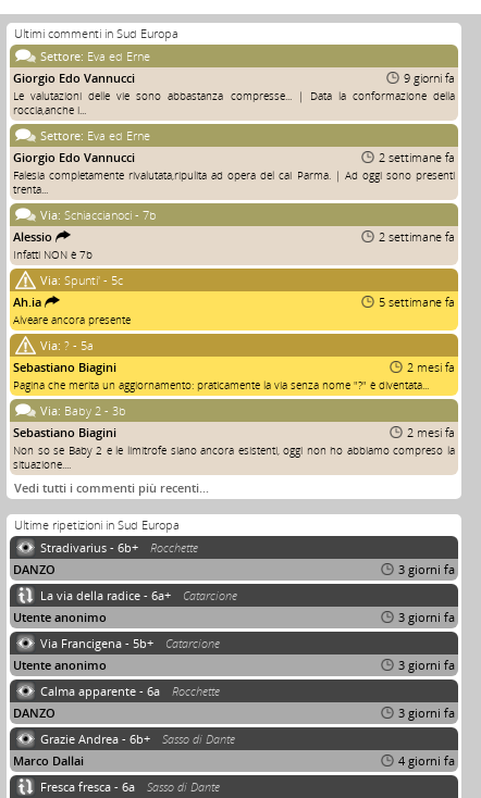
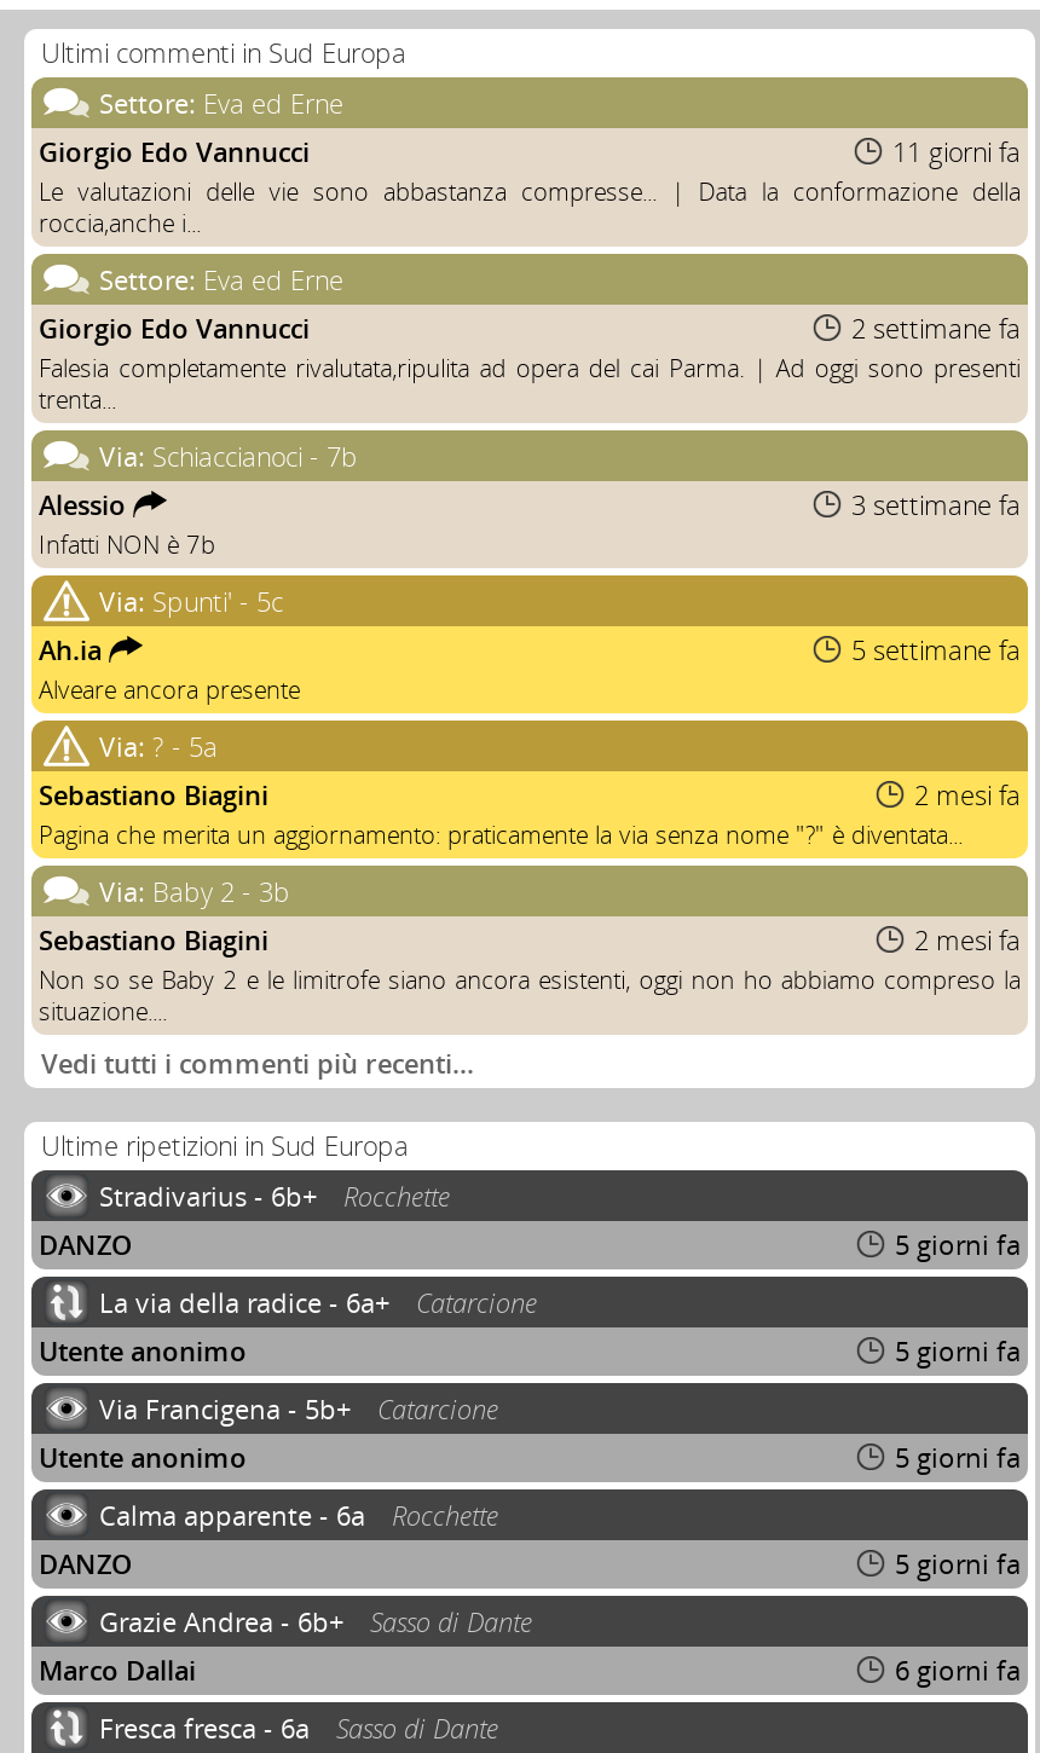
- 9 giorni fa
+ 11 giorni fa

- 2 settimane fa
+ 3 settimane fa

- 3 giorni fa
+ 5 giorni fa

- 3 giorni fa
+ 5 giorni fa

- 3 giorni fa
+ 5 giorni fa

- 3 giorni fa
+ 5 giorni fa

- 4 giorni fa
+ 6 giorni fa
